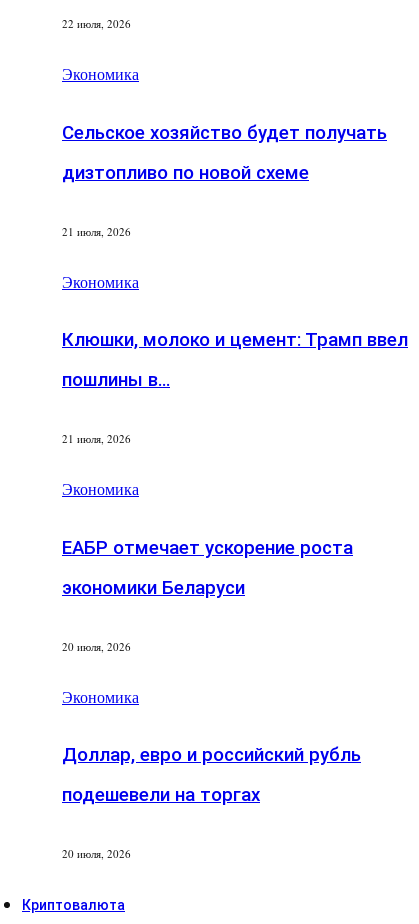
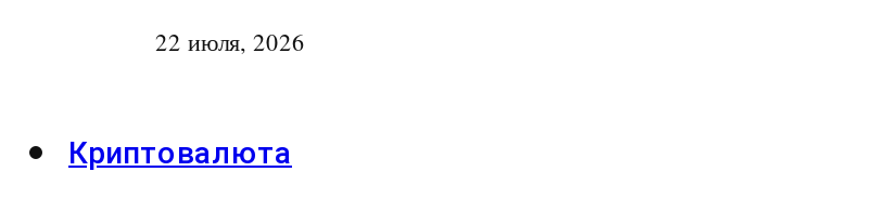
- Экономика
- Сельское хозяйство будет получать
- дизтопливо по новой схеме
- 21 июля, 2026
- Экономика
- Клюшки, молоко и цемент: Трамп ввел
- пошлины в…
- 21 июля, 2026
- Экономика
- ЕАБР отмечает ускорение роста
- экономики Беларуси
- 20 июля, 2026
- Экономика
- Доллар, евро и российский рубль
- подешевели на торгах
- 20 июля, 2026
